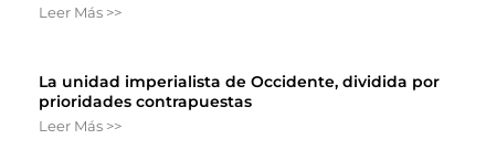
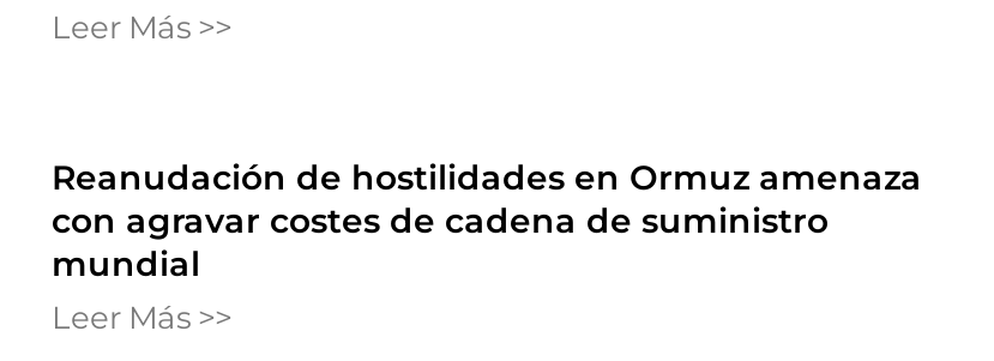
- La unidad imperialista de Occidente, dividida por
- prioridades contrapuestas
+ Reanudación de hostilidades en Ormuz amenaza
+ con agravar costes de cadena de suministro
+ mundial
